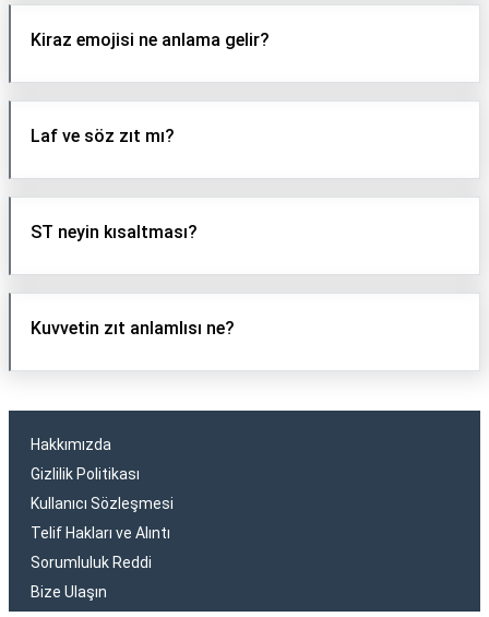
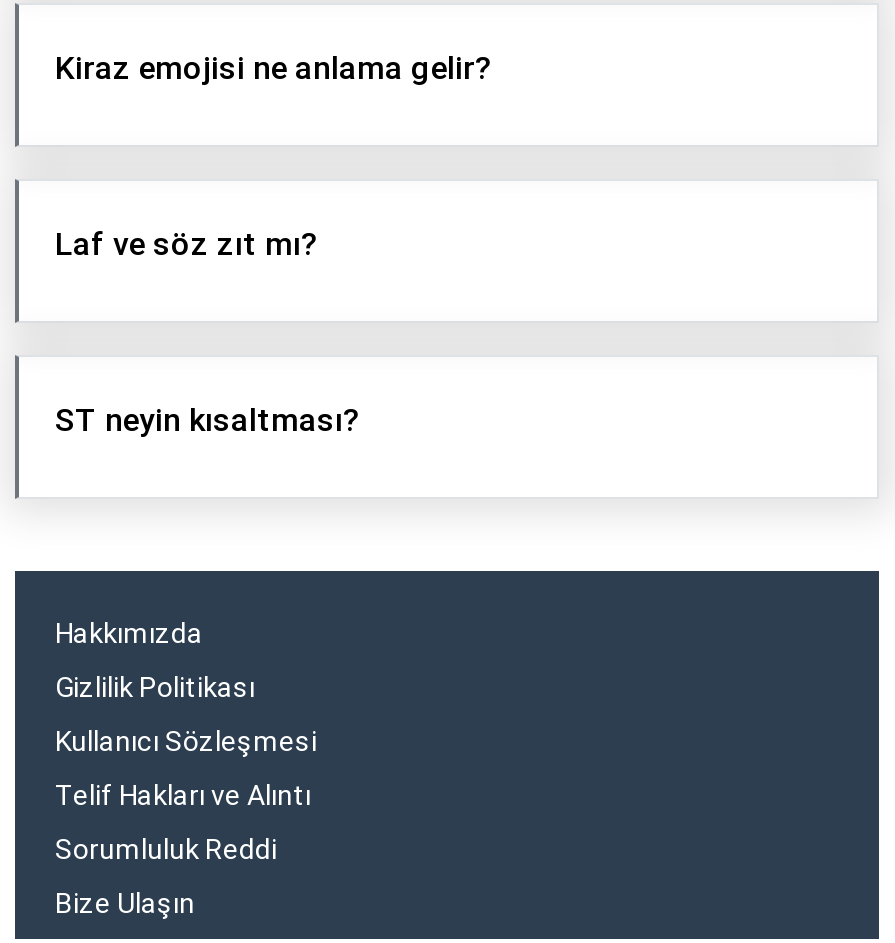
- Kuvvetin zıt anlamlısı ne?
